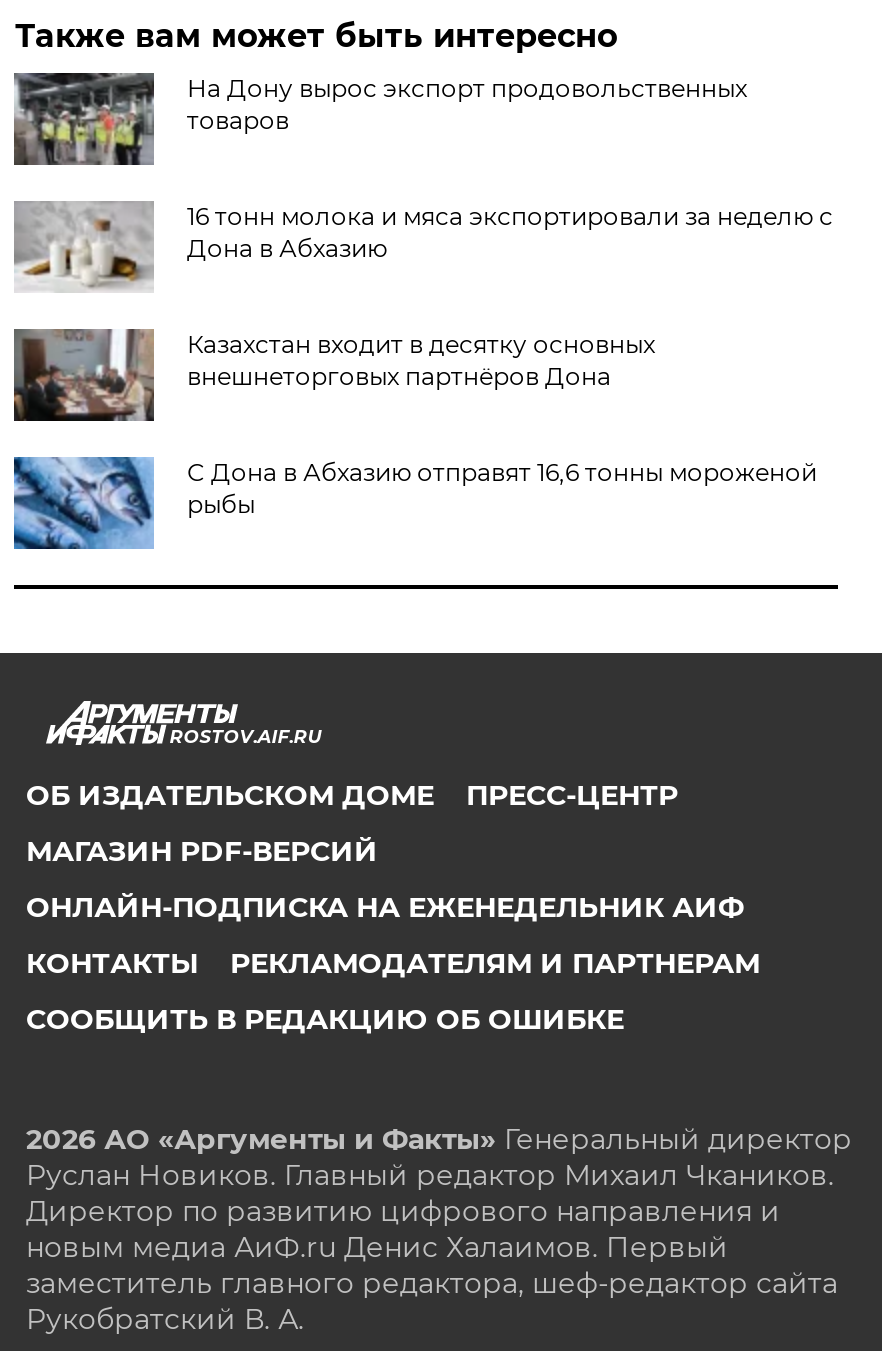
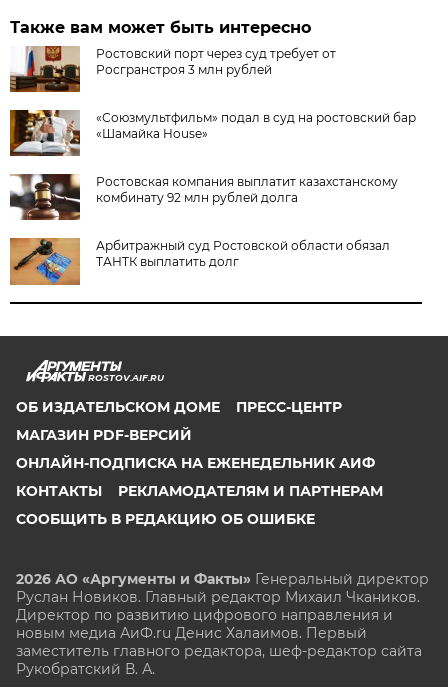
- [image]
- На Дону вырос экспорт продовольственных
- товаров
+ [image]
+ Ростовский порт через суд требует от
+ Росгранстроя 3 млн рублей

- [image]
- 16 тонн молока и мяса экспортировали за неделю с
- Дона в Абхазию
+ [image]
+ «Союзмультфильм» подал в суд на ростовский бар
+ «Шамайка House»

- [image]
- Казахстан входит в десятку основных
- внешнеторговых партнёров Дона
+ [image]
+ Ростовская компания выплатит казахстанскому
+ комбинату 92 млн рублей долга

- [image]
- С Дона в Абхазию отправят 16,6 тонны мороженой
- рыбы
+ [image]
+ Арбитражный суд Ростовской области обязал
+ ТАНТК выплатить долг
